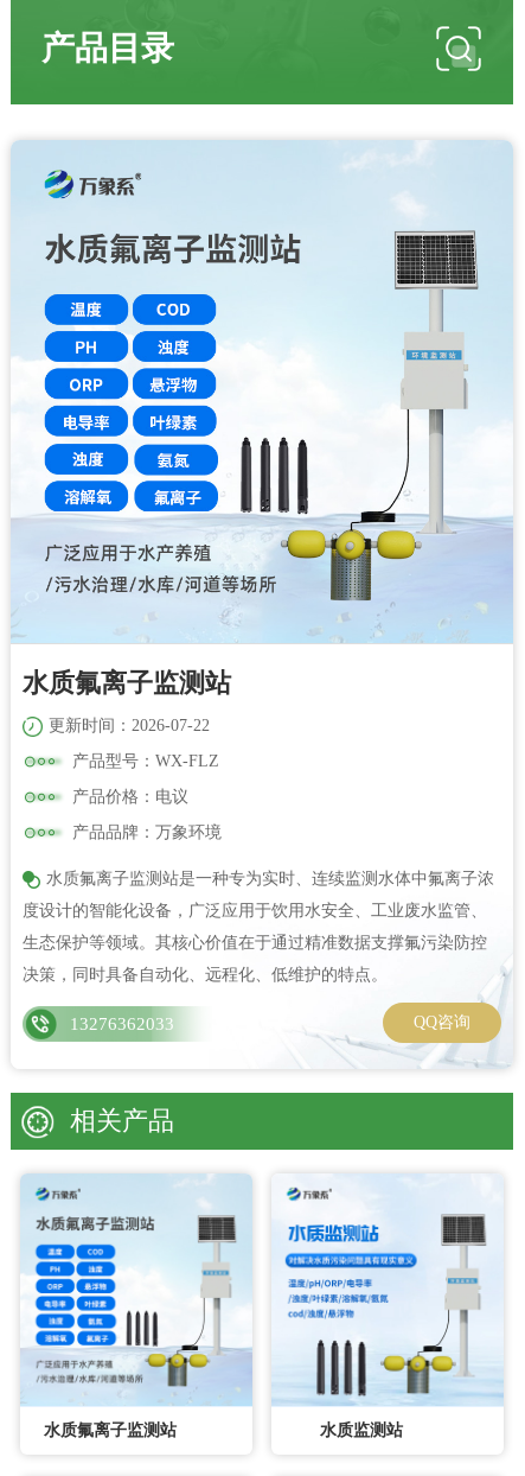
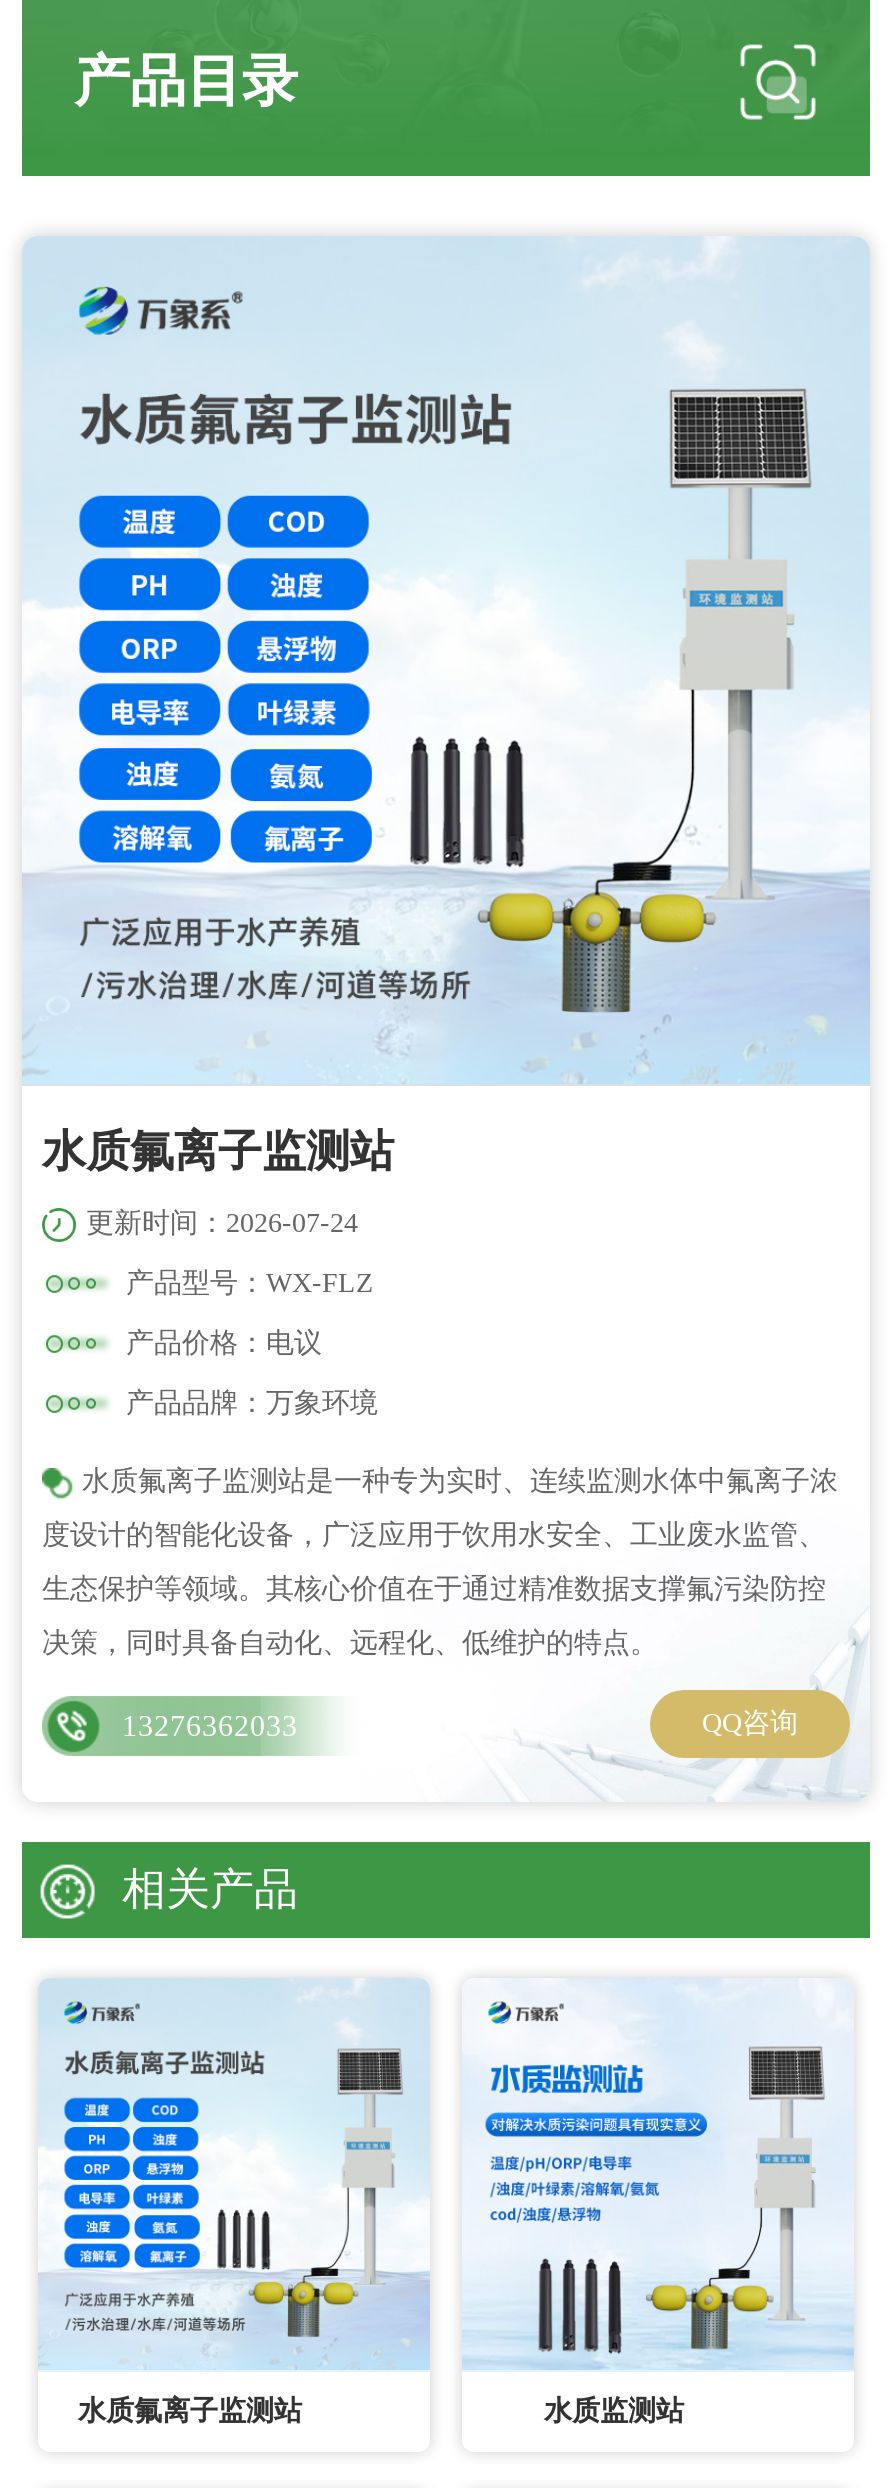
- 更新时间：2026-07-22
+ 更新时间：2026-07-24
